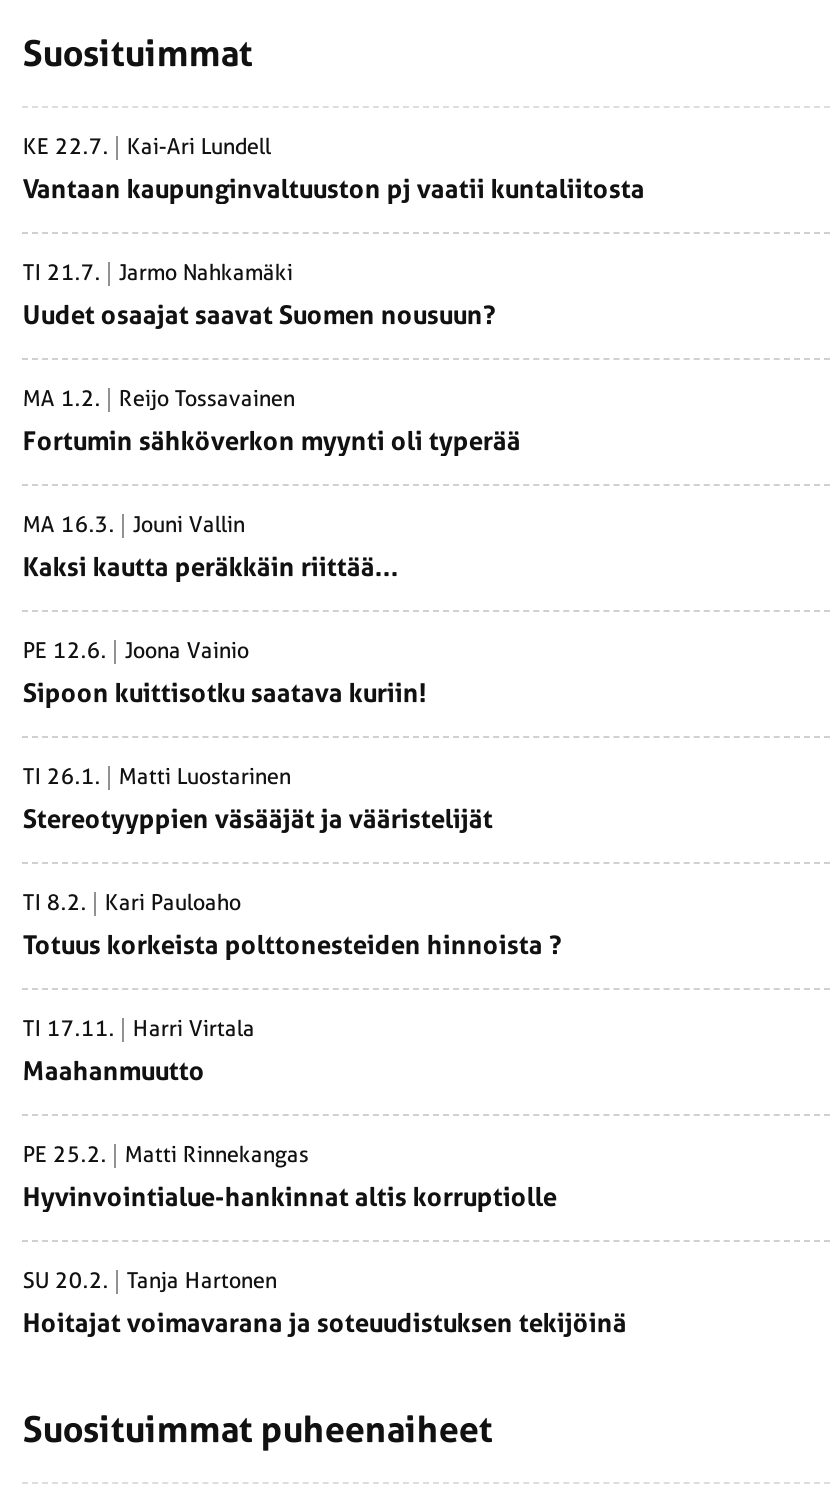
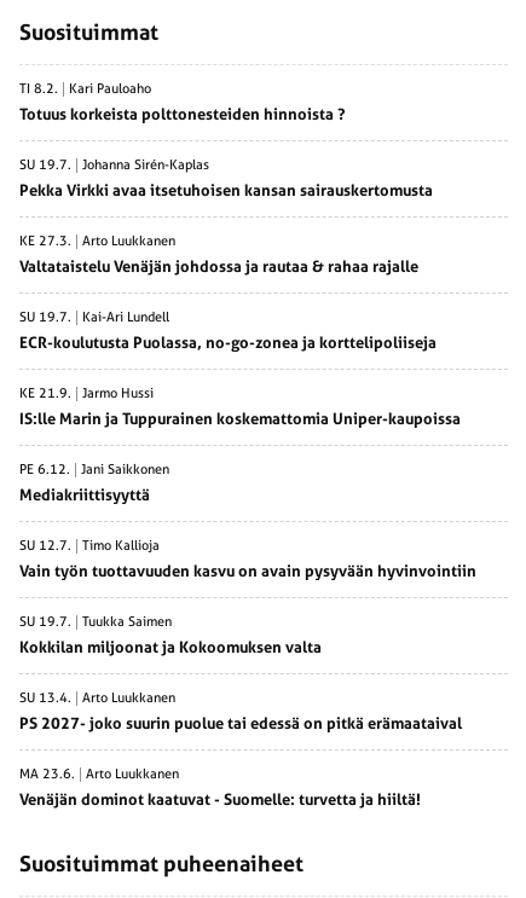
- KE 22.7.
- Vantaan kaupunginvaltuuston pj vaatii kuntaliitosta
- TI 21.7.
- Jarmo Nahkamäki
- Uudet osaajat saavat Suomen nousuun?
- MA 1.2.
- Reijo Tossavainen
- Fortumin sähköverkon myynti oli typerää
- MA 16.3.
- Jouni Vallin
- Kaksi kautta peräkkäin riittää...
- PE 12.6.
- Joona Vainio
- Sipoon kuittisotku saatava kuriin!
- TI 26.1.
- Matti Luostarinen
- Stereotyyppien väsääjät ja vääristelijät

moved down: Kai-Ari Lundell

moved up: TI 8.2. | Kari Pauloaho | Totuus korkeista polttonesteiden hinnoista ?

- TI 17.11.
- Harri Virtala
- Maahanmuutto
- PE 25.2.
- Matti Rinnekangas
- Hyvinvointialue-hankinnat altis korruptiolle
- SU 20.2.
- Tanja Hartonen
- Hoitajat voimavarana ja soteuudistuksen tekijöinä
+ SU 19.7.
+ Johanna Sirén-Kaplas
+ Pekka Virkki avaa itsetuhoisen kansan sairauskertomusta
+ KE 27.3.
+ Arto Luukkanen
+ Valtataistelu Venäjän johdossa ja rautaa & rahaa rajalle
+ SU 19.7.
+ ECR-koulutusta Puolassa, no-go-zonea ja korttelipoliiseja
+ KE 21.9.
+ Jarmo Hussi
+ IS:lle Marin ja Tuppurainen koskemattomia Uniper-kaupoissa
+ PE 6.12.
+ Jani Saikkonen
+ Mediakriittisyyttä
+ SU 12.7.
+ Timo Kallioja
+ Vain työn tuottavuuden kasvu on avain pysyvään hyvinvointiin
+ SU 19.7.
+ Tuukka Saimen
+ Kokkilan miljoonat ja Kokoomuksen valta
+ SU 13.4.
+ Arto Luukkanen
+ PS 2027- joko suurin puolue tai edessä on pitkä erämaataival
+ MA 23.6.
+ Arto Luukkanen
+ Venäjän dominot kaatuvat - Suomelle: turvetta ja hiiltä!
